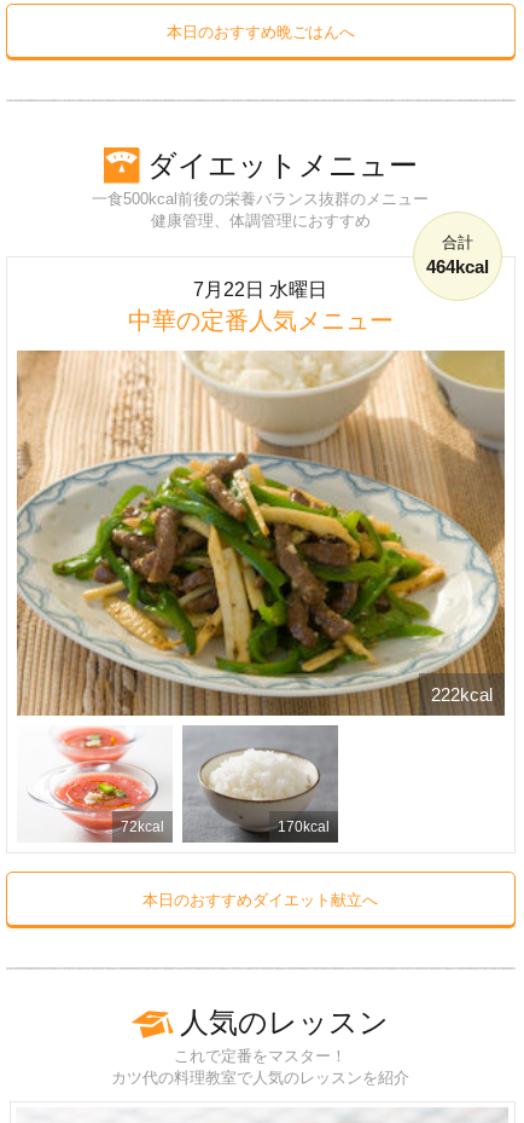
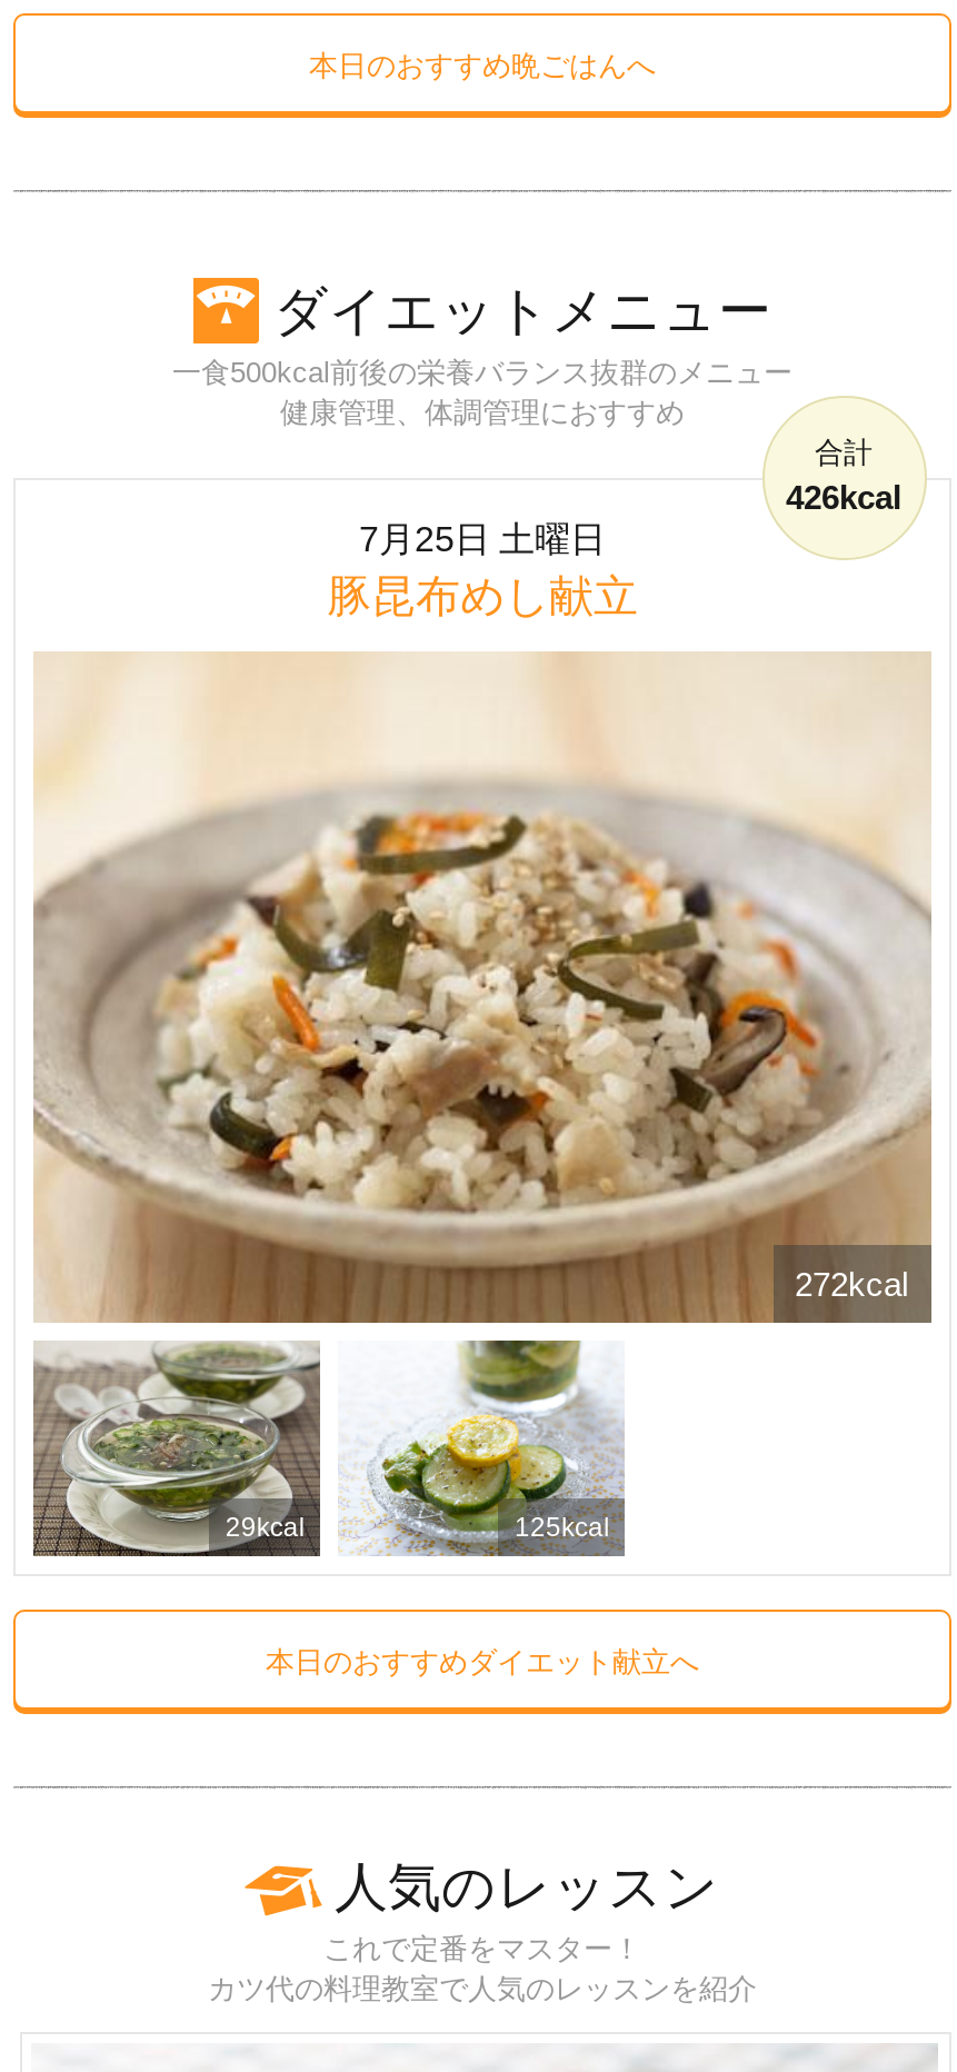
- 464kcal
+ 426kcal

- 7月22日 水曜日
- 中華の定番人気メニュー
+ 7月25日 土曜日
+ 豚昆布めし献立

- [image]
- 222kcal
+ [image]
+ 272kcal

- [image]
+ [image]

- [image]
- 72kcal
- 170kcal
+ [image]
+ 29kcal
+ 125kcal
